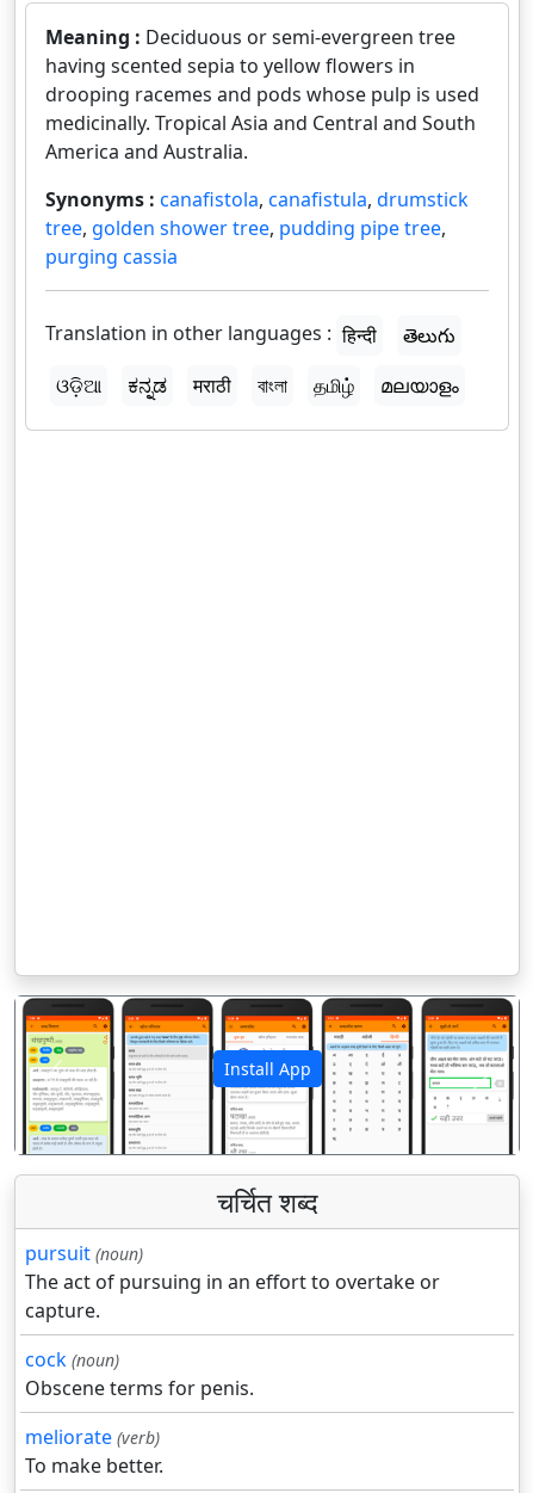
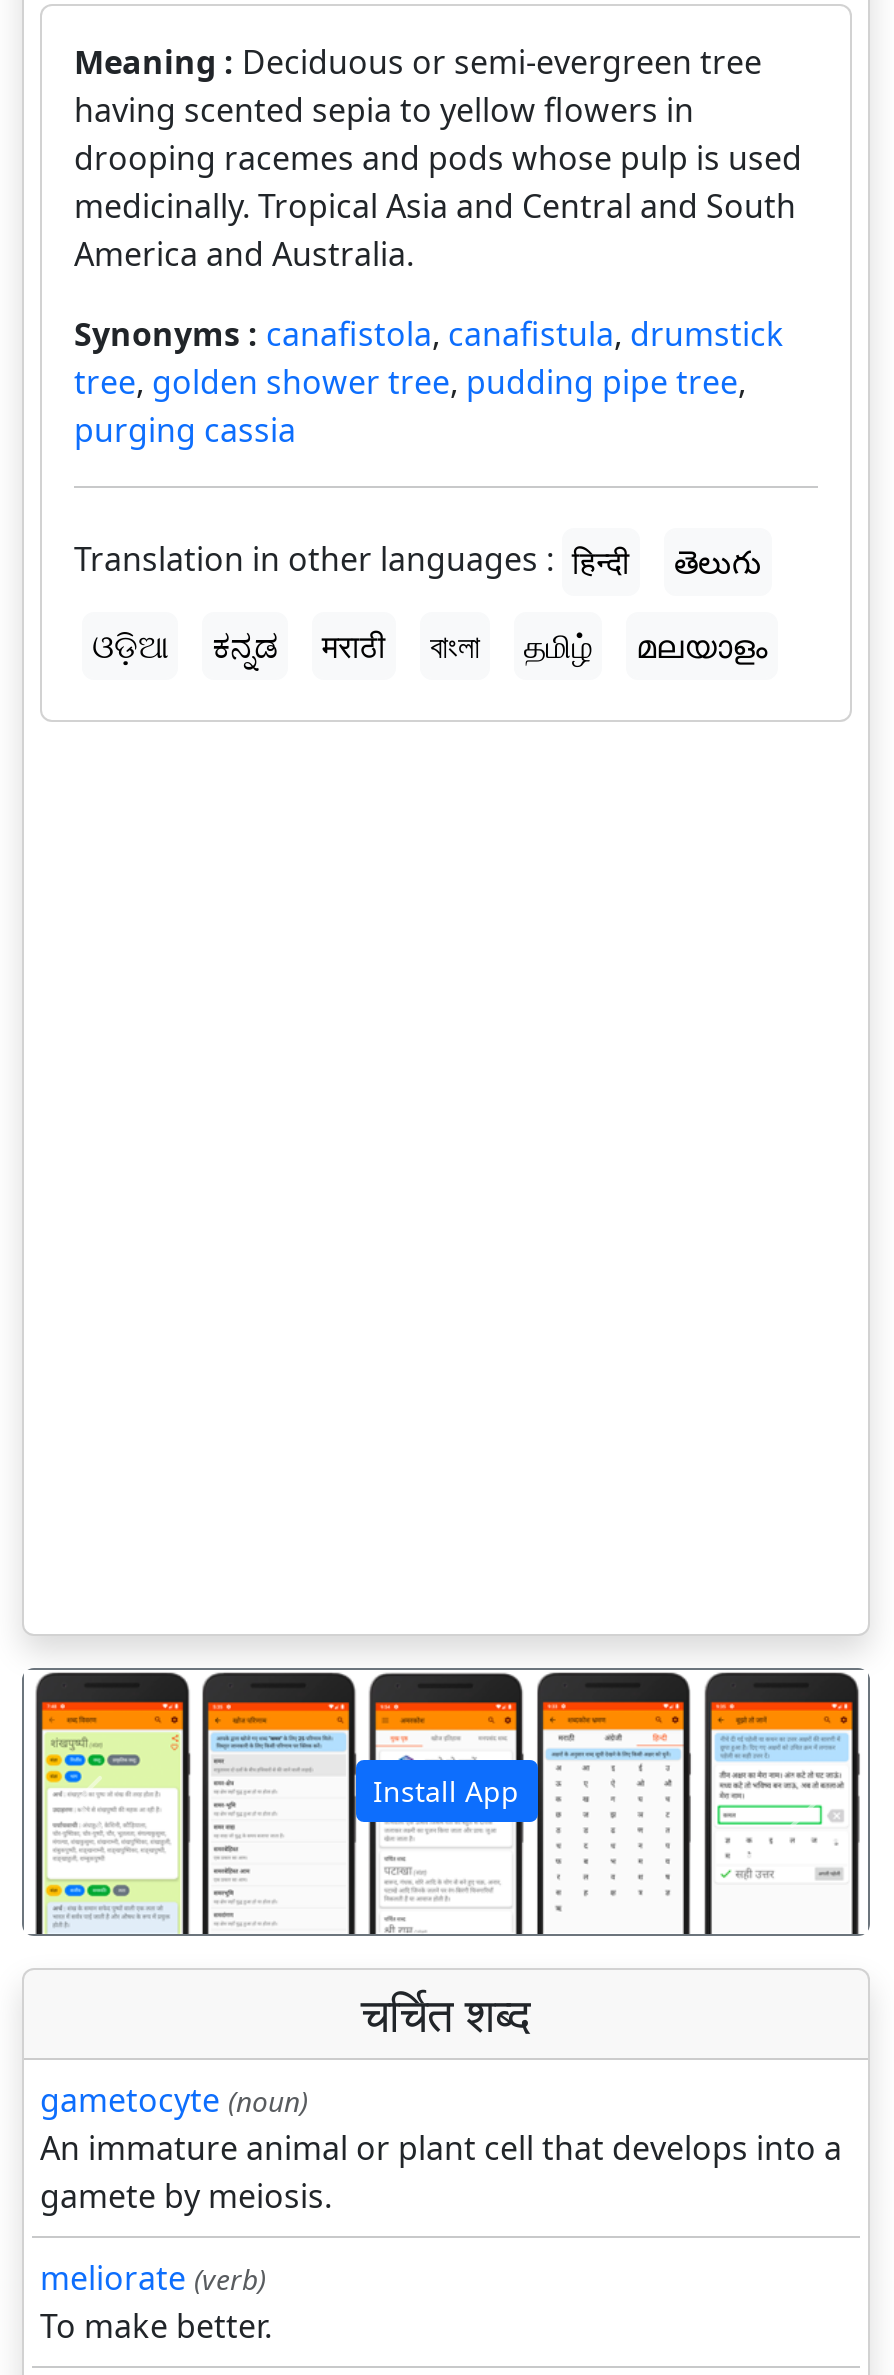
- pursuit (noun)
- The act of pursuing in an effort to overtake or
- capture.
- cock (noun)
- Obscene terms for penis.
+ gametocyte (noun)
+ An immature animal or plant cell that develops into a
+ gamete by meiosis.
